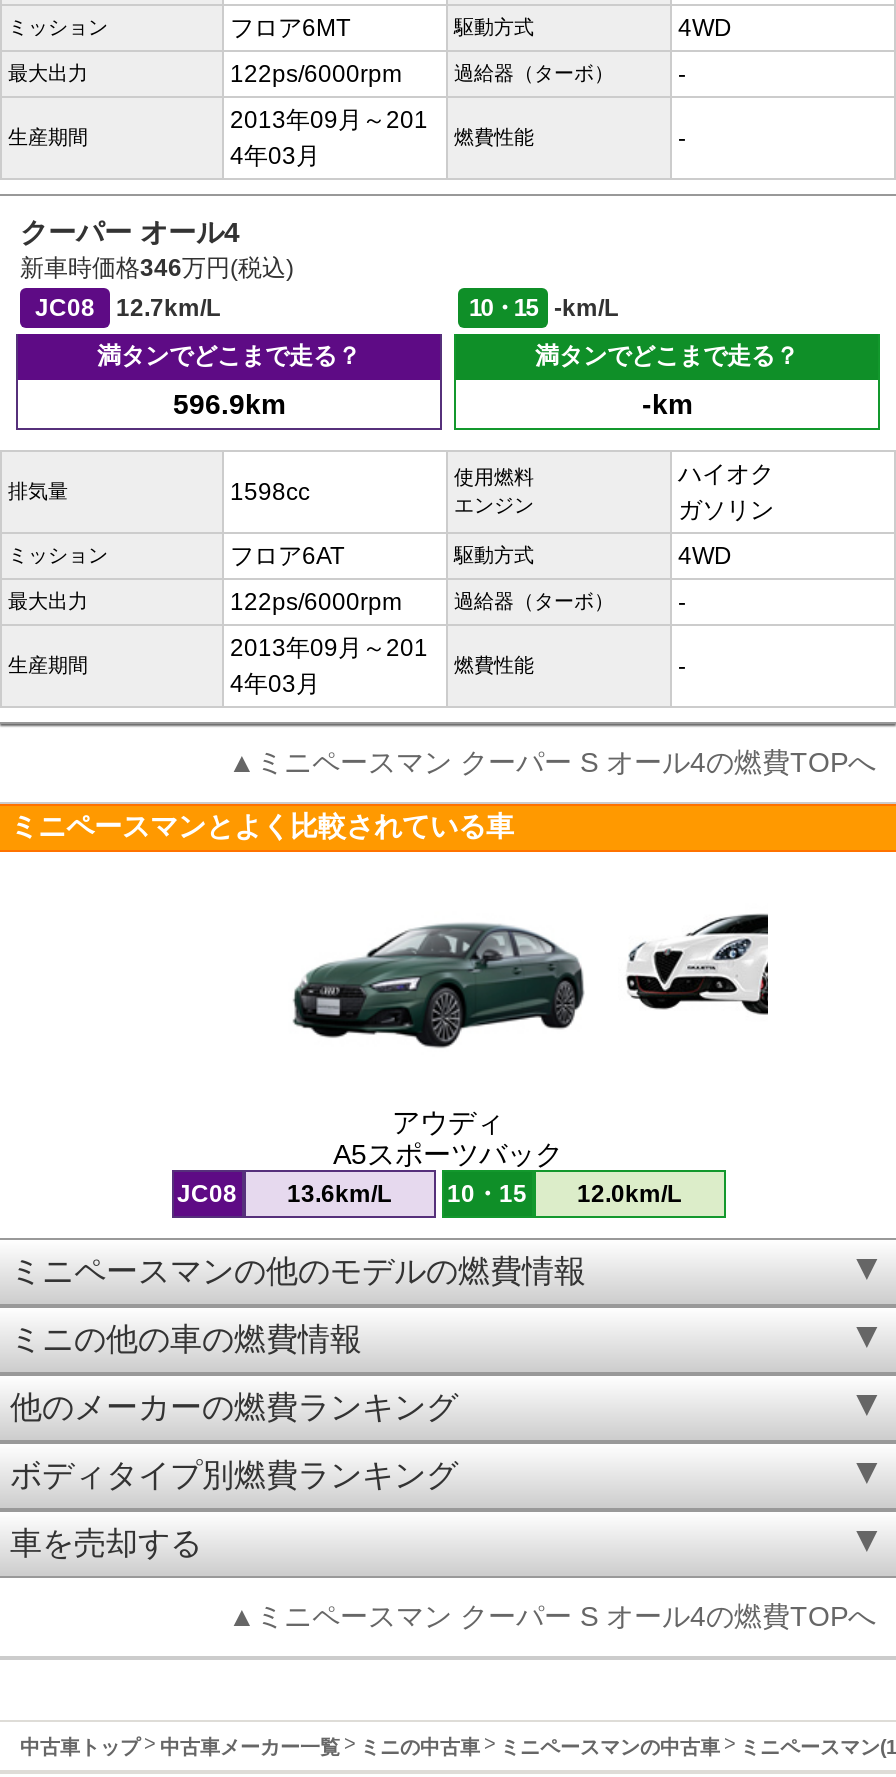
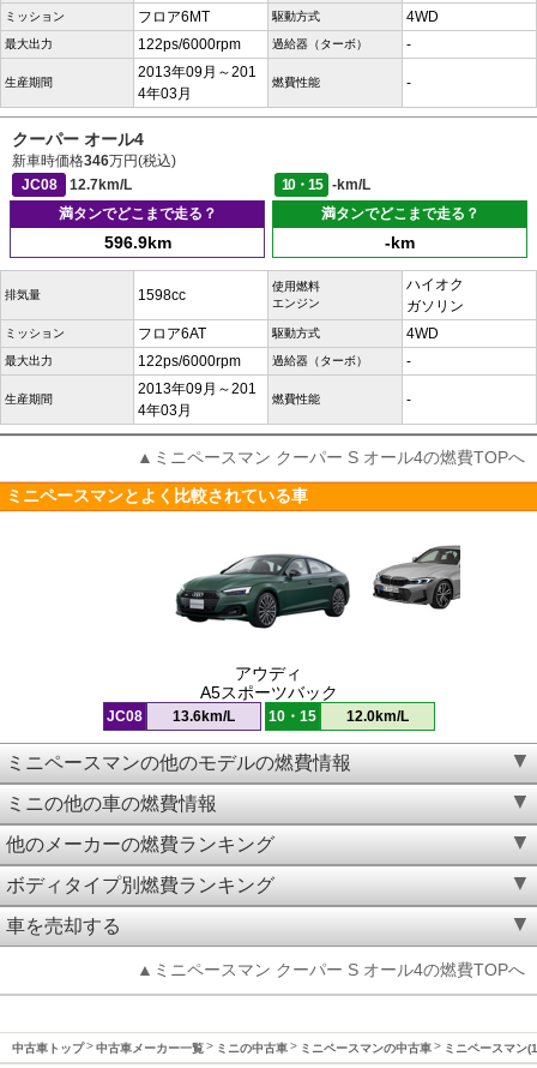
- [image]
+ [image]
